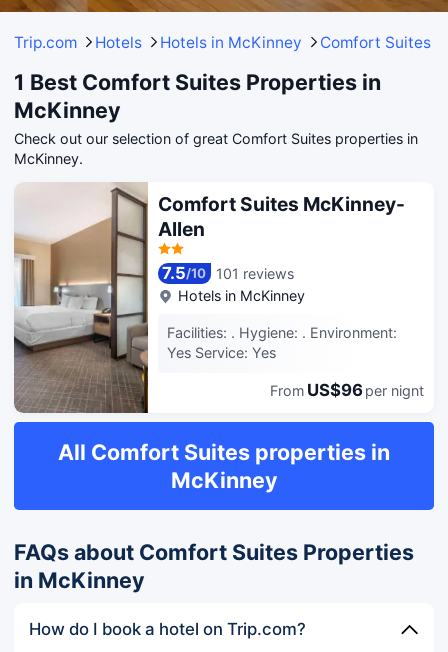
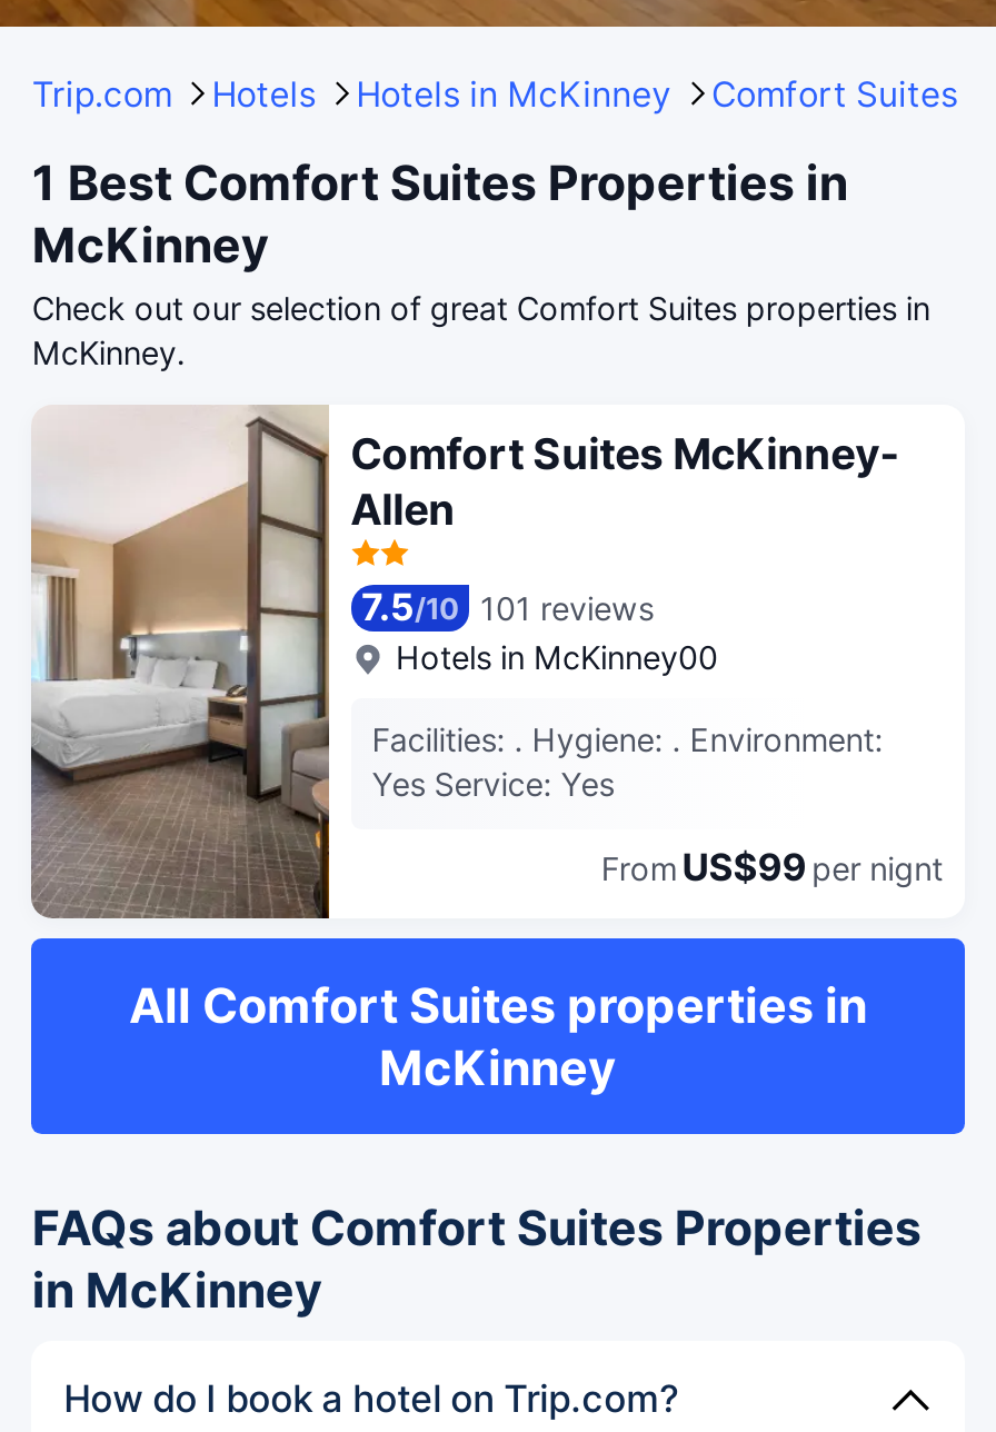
- Hotels in McKinney
+ Hotels in McKinney00

- From US$96 per nignt
+ From US$99 per nignt
